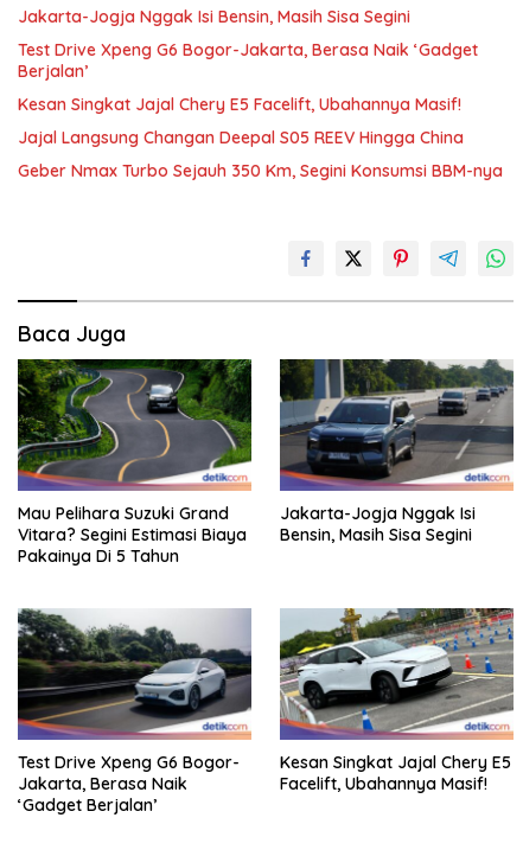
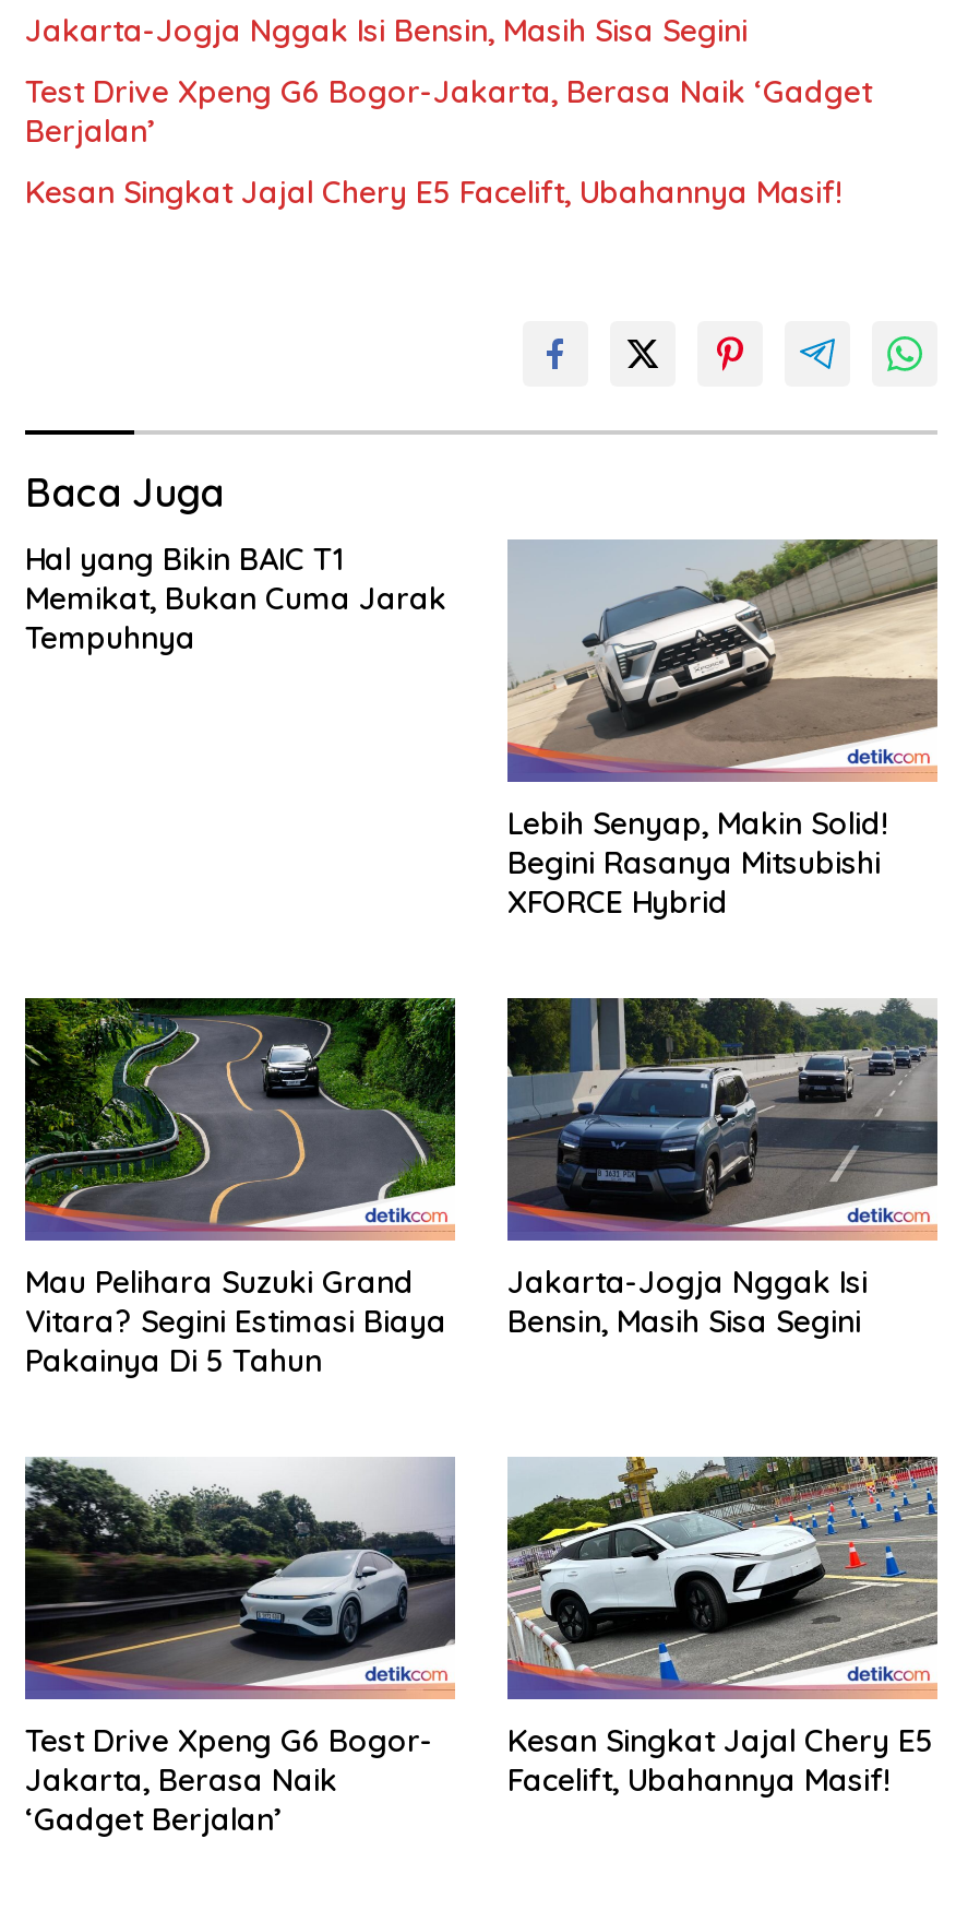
- Jajal Langsung Changan Deepal S05 REEV Hingga China
- Geber Nmax Turbo Sejauh 350 Km, Segini Konsumsi BBM-nya

moved up: Baca Juga

+ [image]
+ Hal yang Bikin BAIC T1
+ Memikat, Bukan Cuma Jarak
+ Tempuhnya

+ [image]
+ Lebih Senyap, Makin Solid!
+ Begini Rasanya Mitsubishi
+ XFORCE Hybrid
